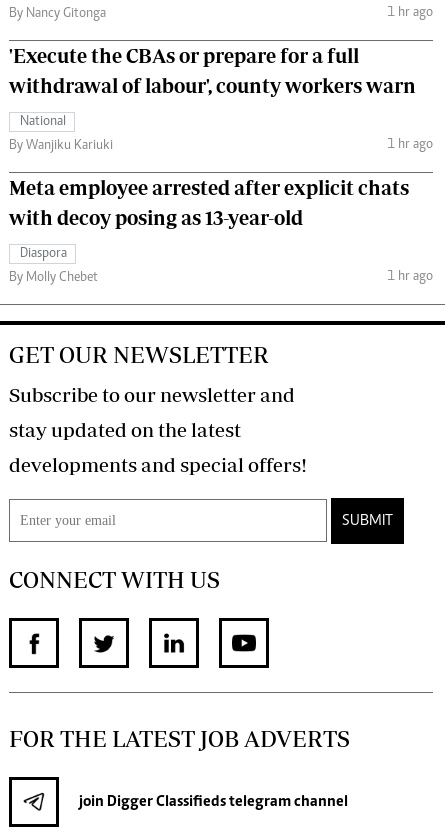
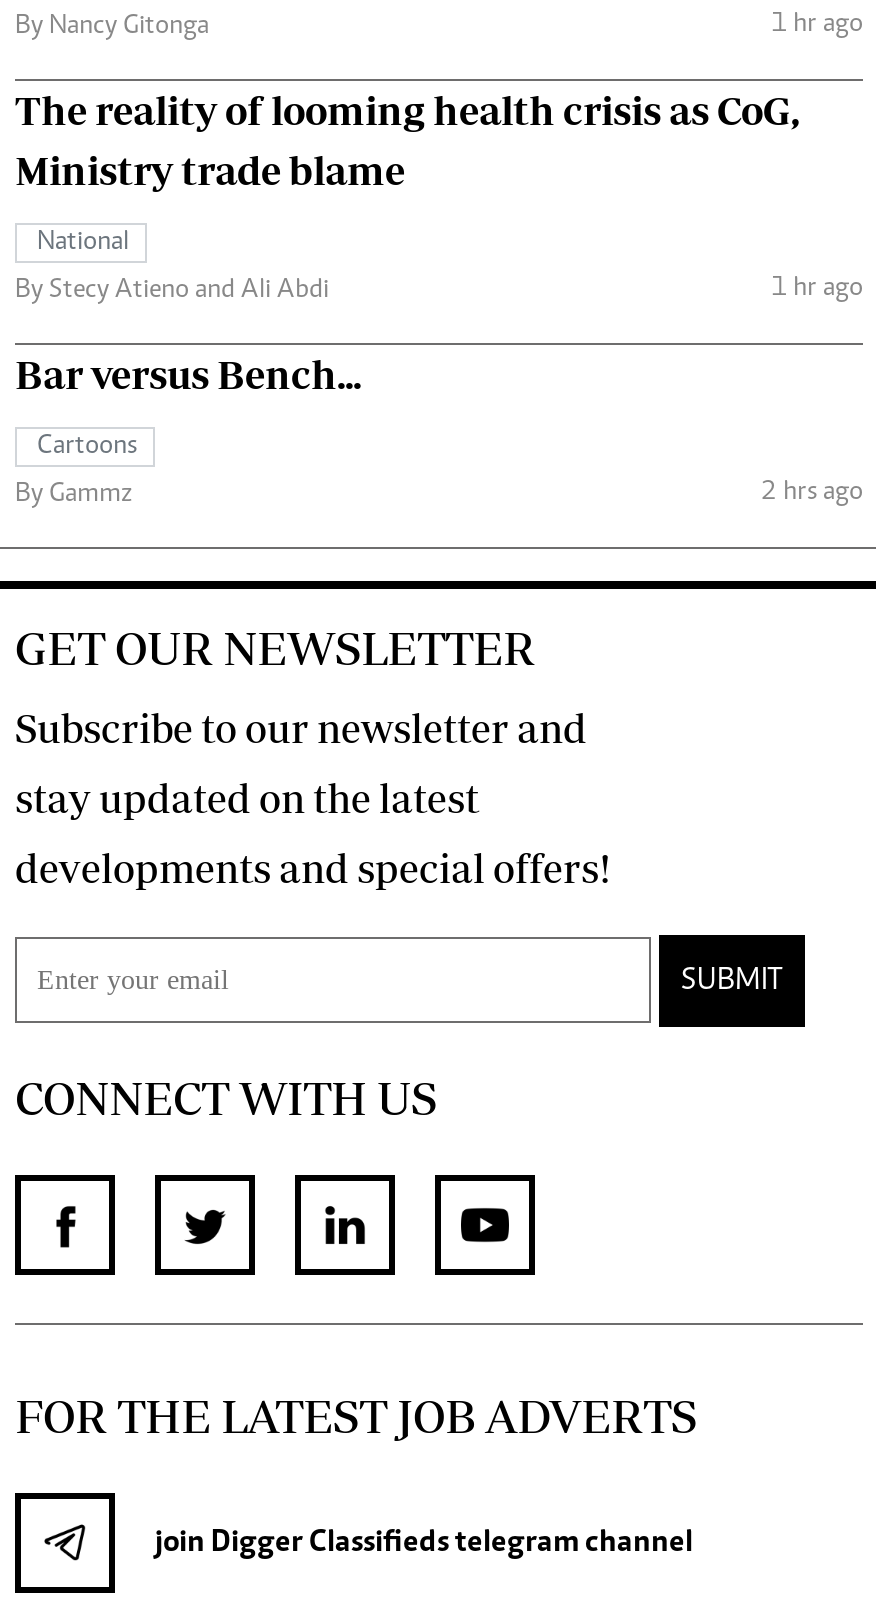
- 'Execute the CBAs or prepare for a full
- withdrawal of labour', county workers warn
+ The reality of looming health crisis as CoG,
+ Ministry trade blame

- By Wanjiku Kariuki
+ By Stecy Atieno and Ali Abdi

- Meta employee arrested after explicit chats
- with decoy posing as 13-year-old
+ Bar versus Bench...

- Diaspora
+ Cartoons

- By Molly Chebet
- 1 hr ago
+ By Gammz
+ 2 hrs ago
